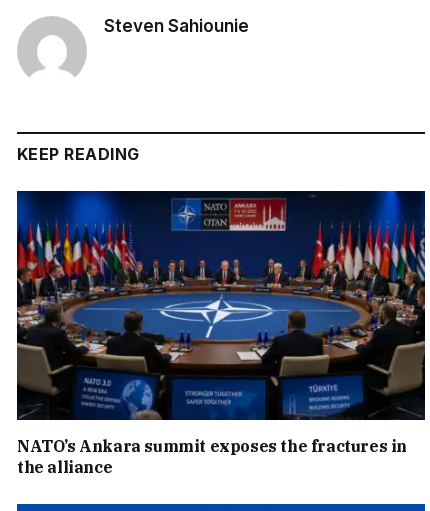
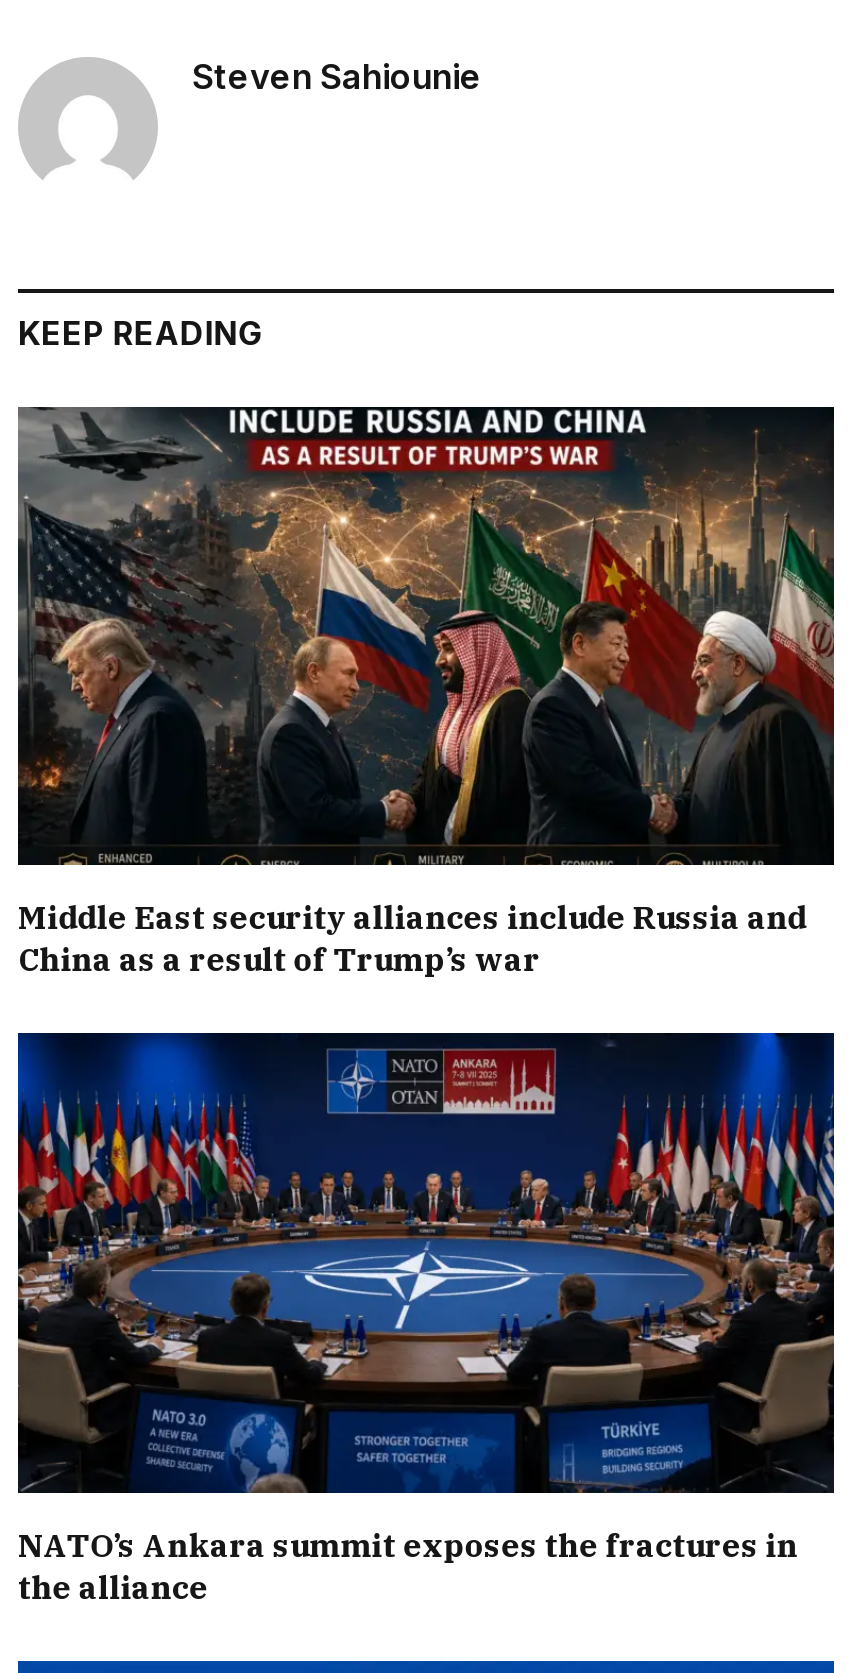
+ [image]
+ Middle East security alliances include Russia and
+ China as a result of Trump’s war
